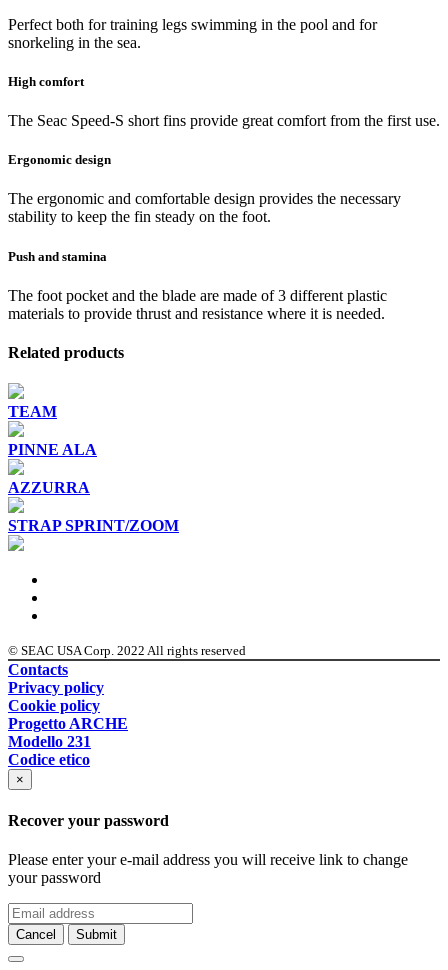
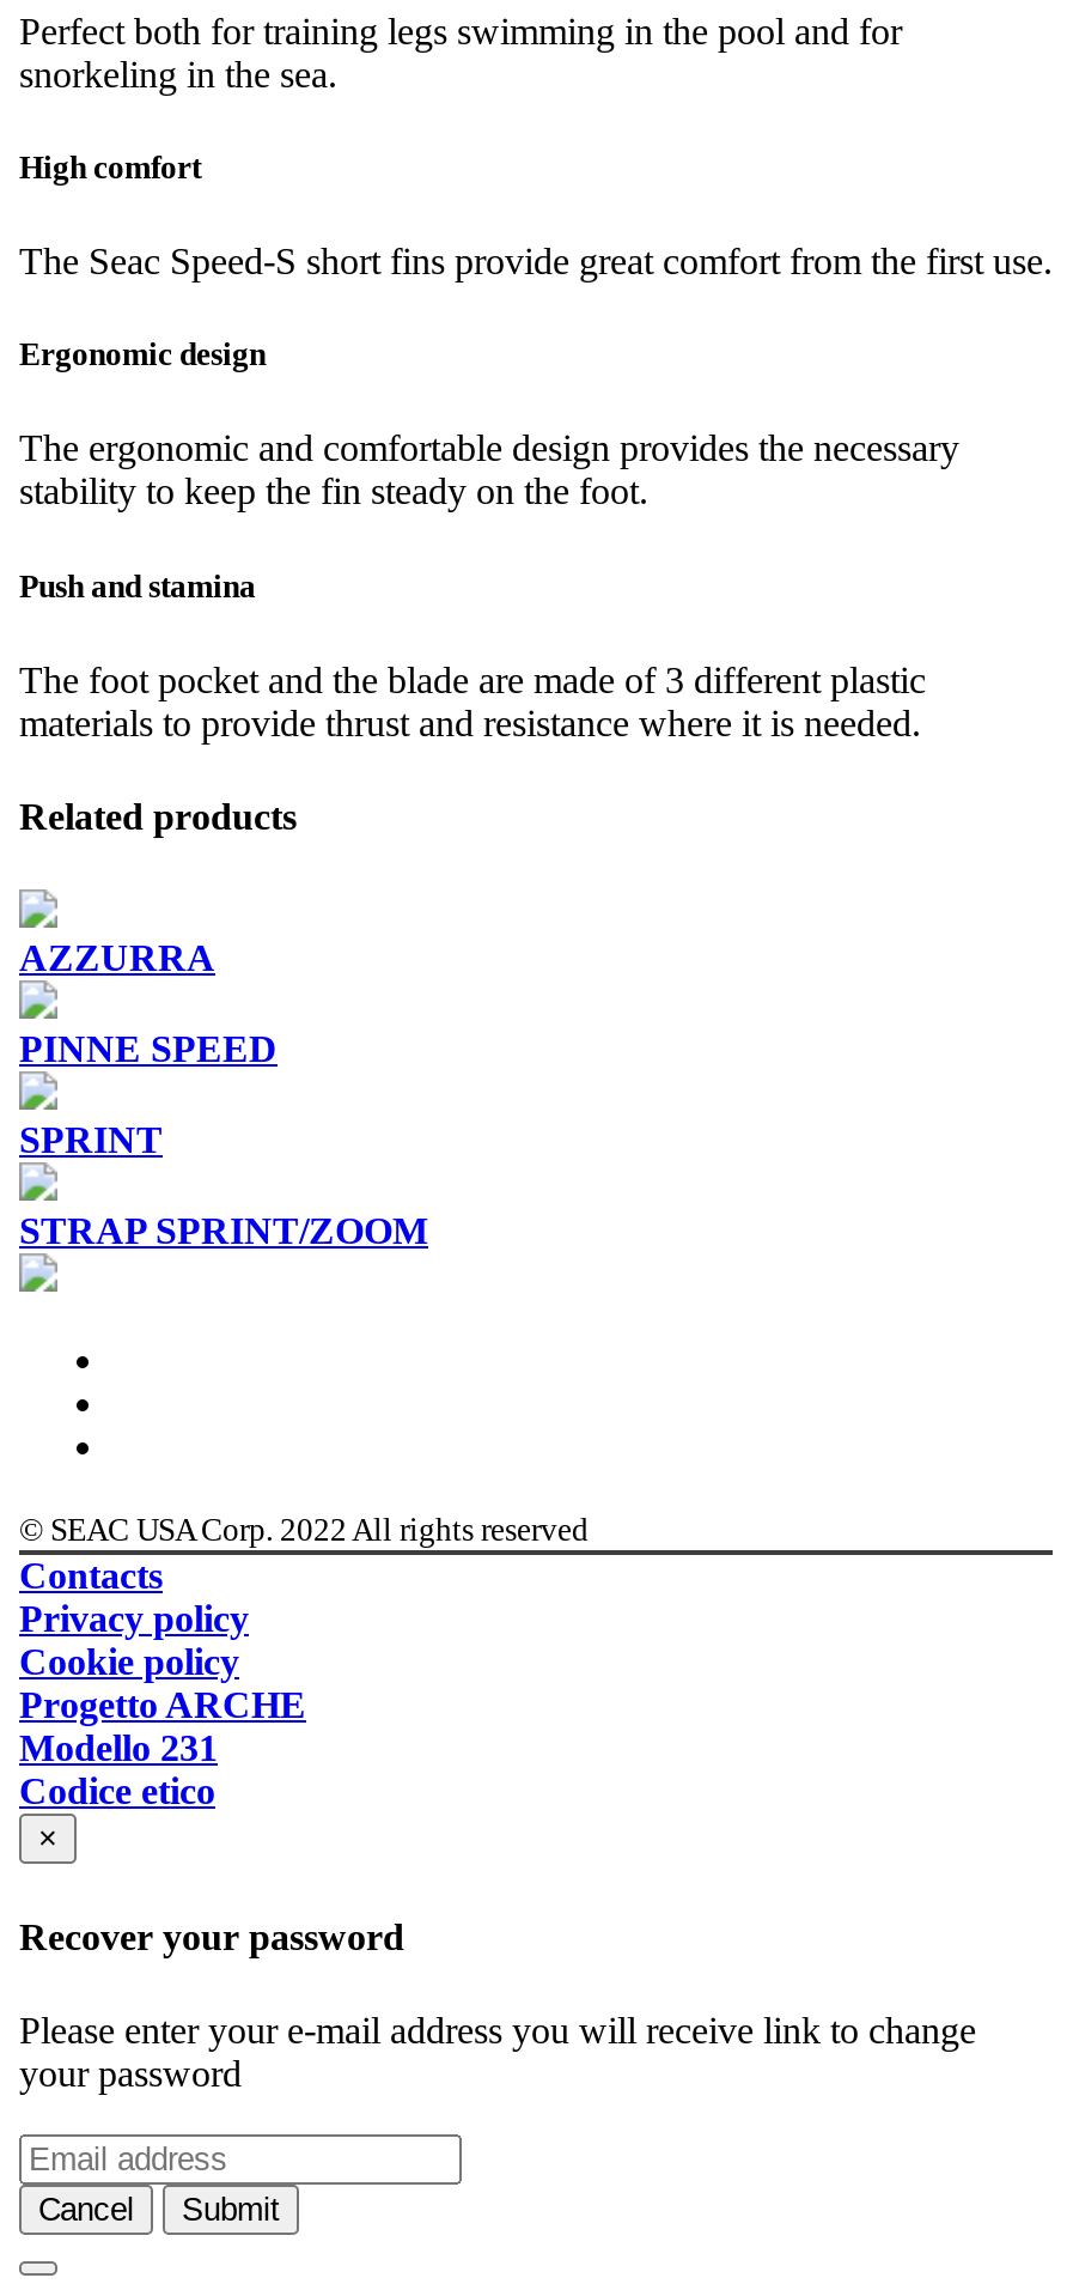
- TEAM
- PINNE ALA

moved up: AZZURRA

+ PINNE SPEED
+ SPRINT
